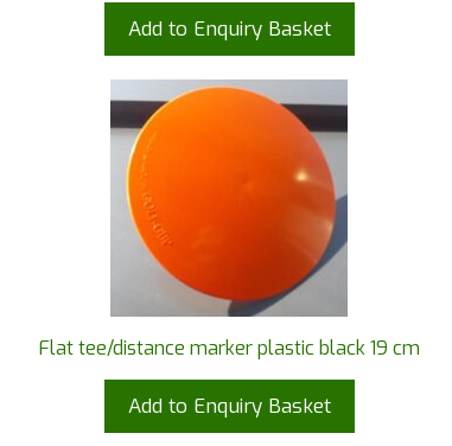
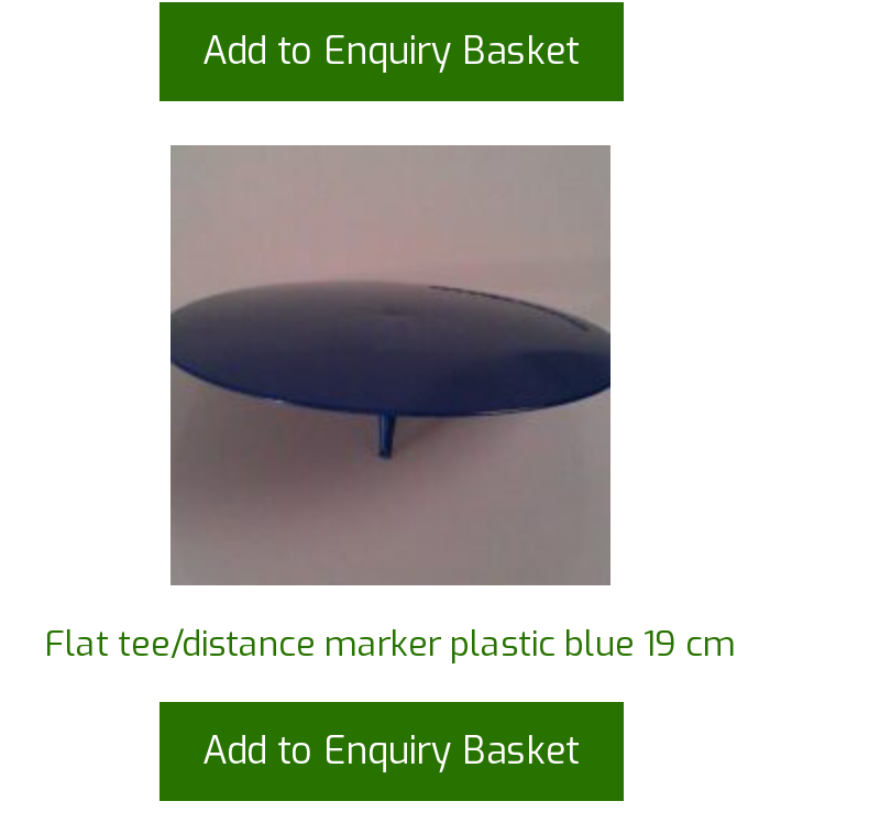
- [image]
- Flat tee/distance marker plastic black 19 cm
+ [image]
+ Flat tee/distance marker plastic blue 19 cm
